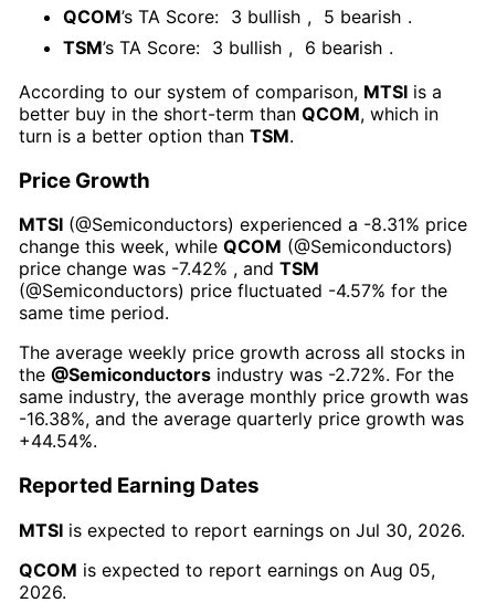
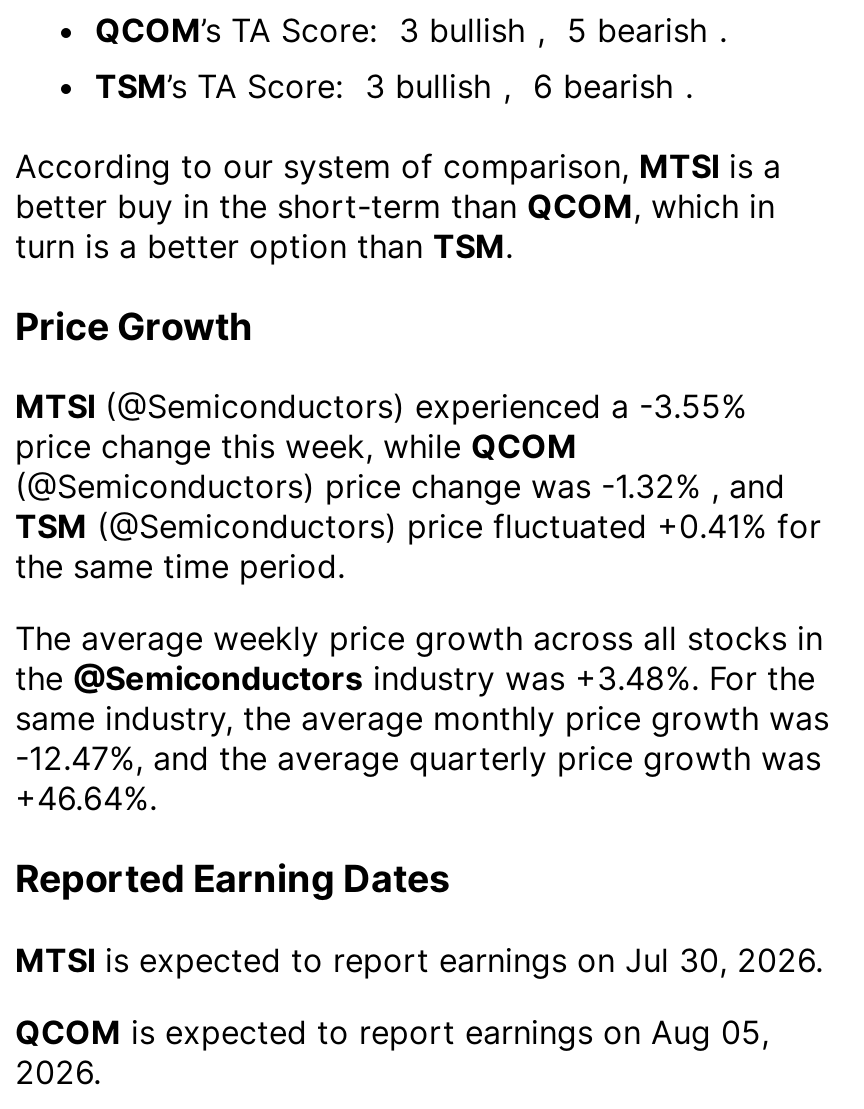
- MTSI (@Semiconductors) experienced а -8.31% price
- change this week, while QCOM (@Semiconductors)
- price change was -7.42% , and TSM
- (@Semiconductors) price fluctuated -4.57% for the
- same time period.
+ MTSI (@Semiconductors) experienced а -3.55%
+ price change this week, while QCOM
+ (@Semiconductors) price change was -1.32% , and
+ TSM (@Semiconductors) price fluctuated +0.41% for
+ the same time period.

- the @Semiconductors industry was -2.72%. For the
+ the @Semiconductors industry was +3.48%. For the

- -16.38%, and the average quarterly price growth was
+ -12.47%, and the average quarterly price growth was

- +44.54%.
+ +46.64%.
